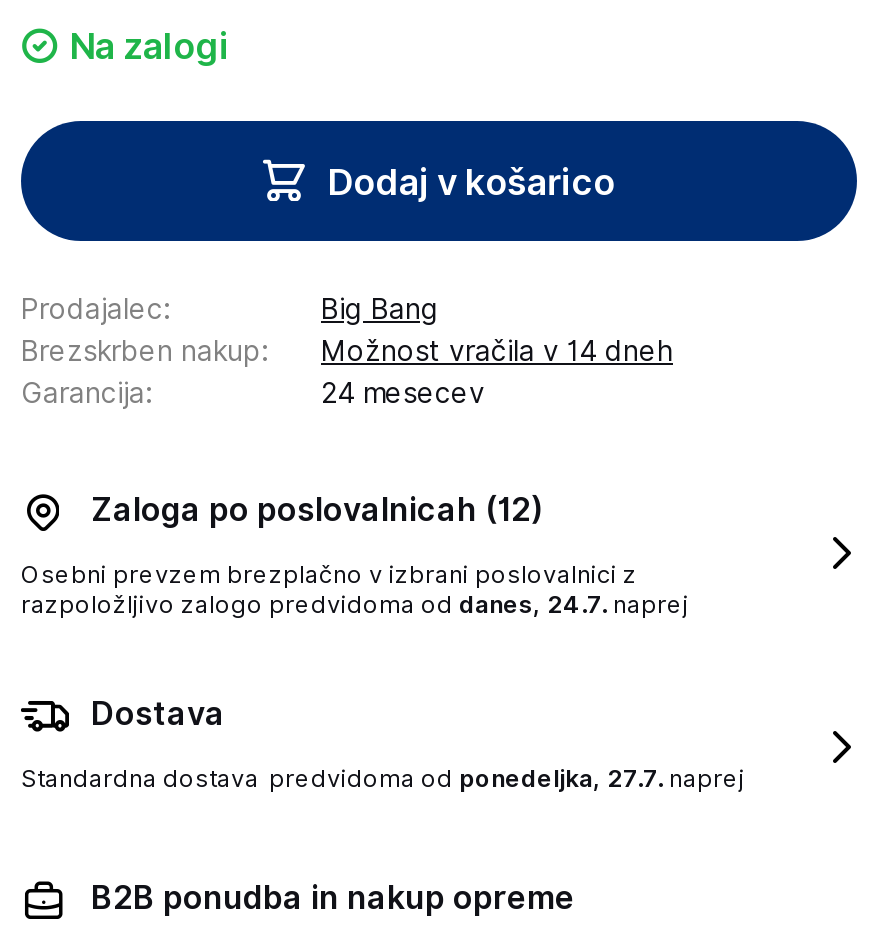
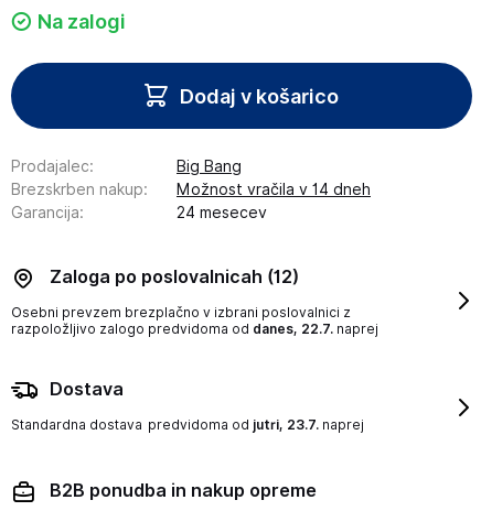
- razpoložljivo zalogo predvidoma od danes, 24.7. naprej
+ razpoložljivo zalogo predvidoma od danes, 22.7. naprej

- Standardna dostava predvidoma od ponedeljka, 27.7. naprej
+ Standardna dostava predvidoma od jutri, 23.7. naprej
